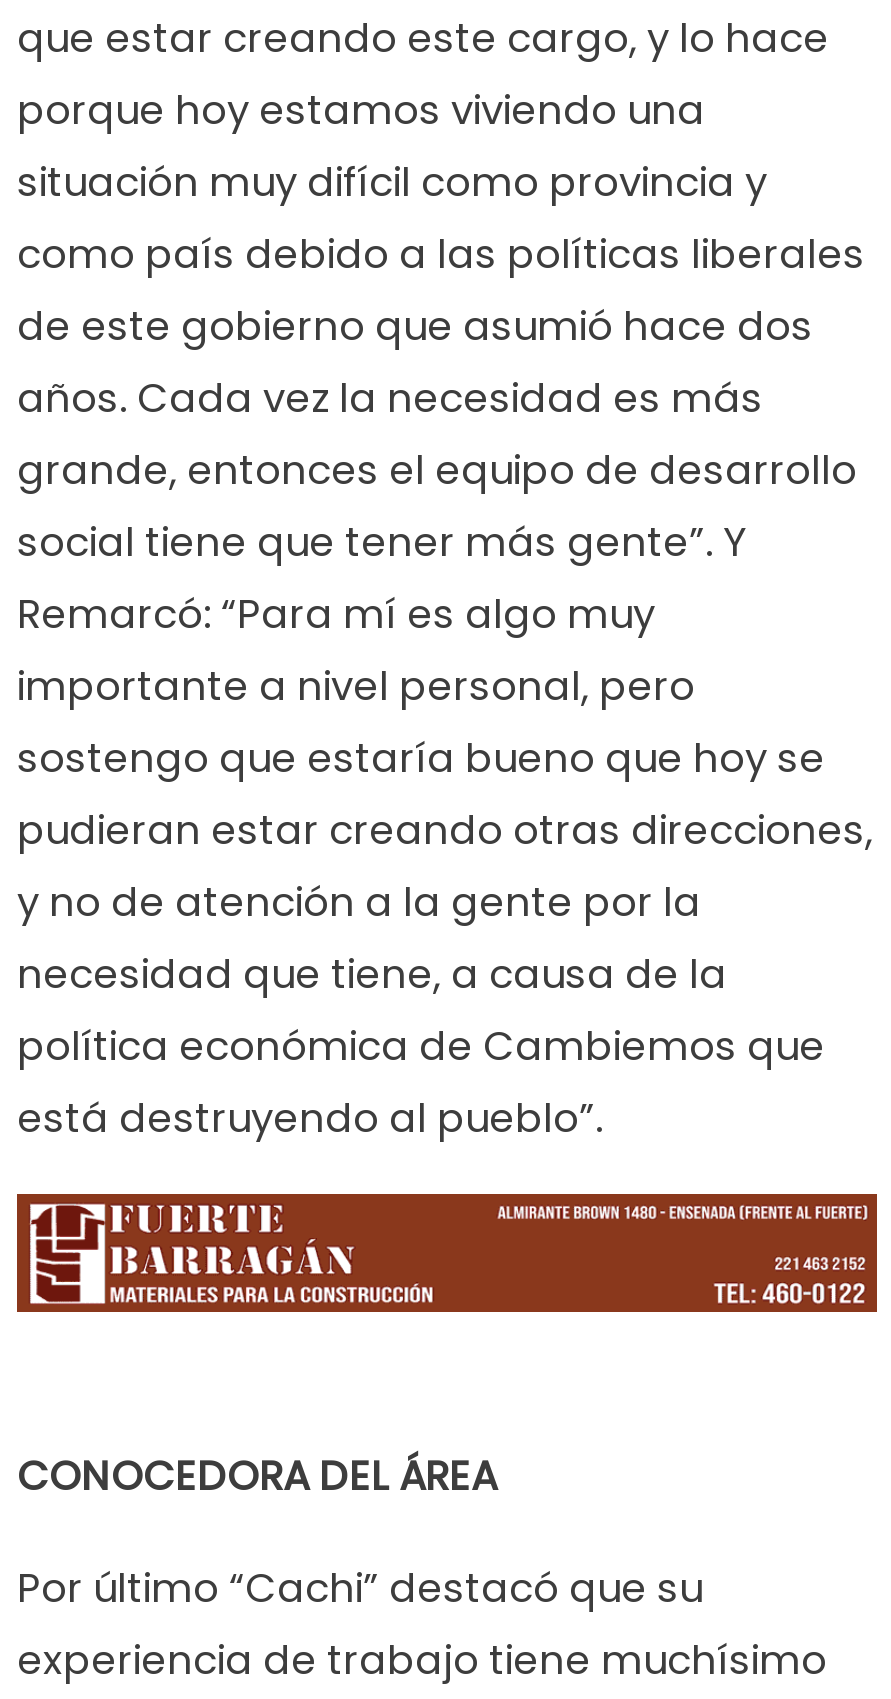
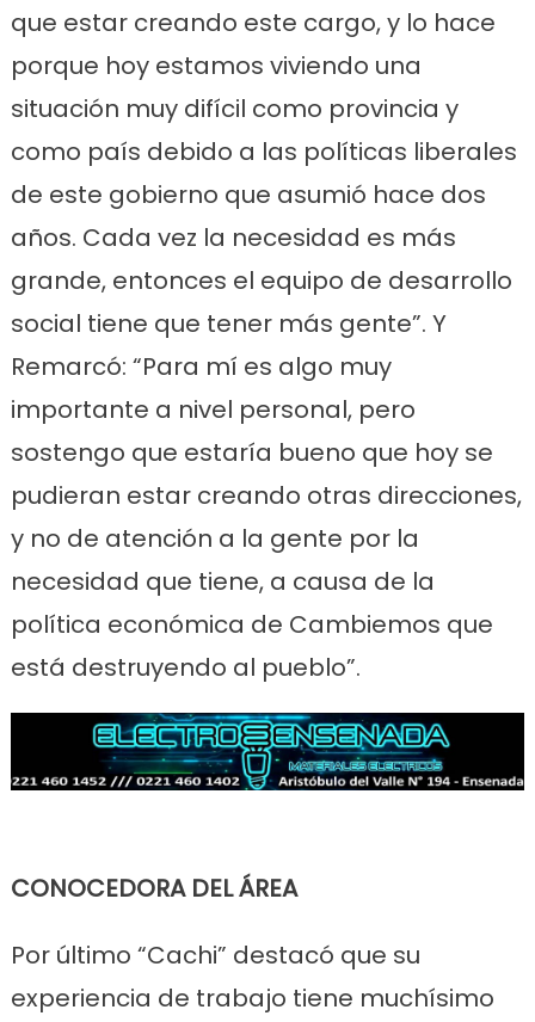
- [image]
+ [image]
